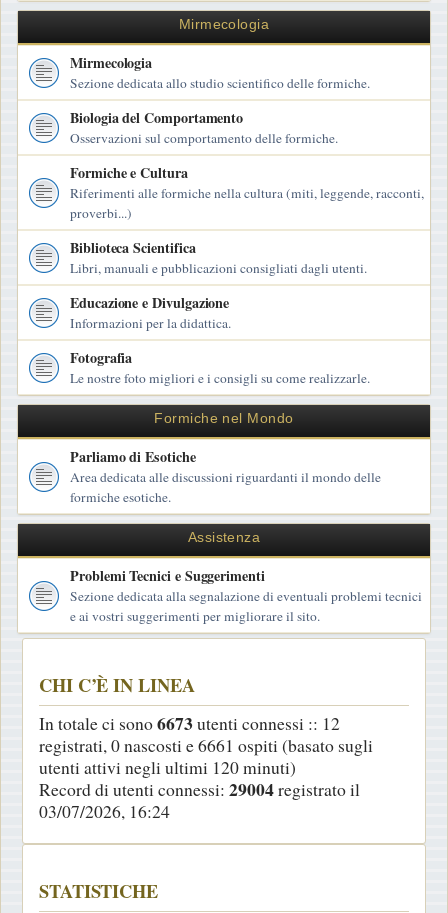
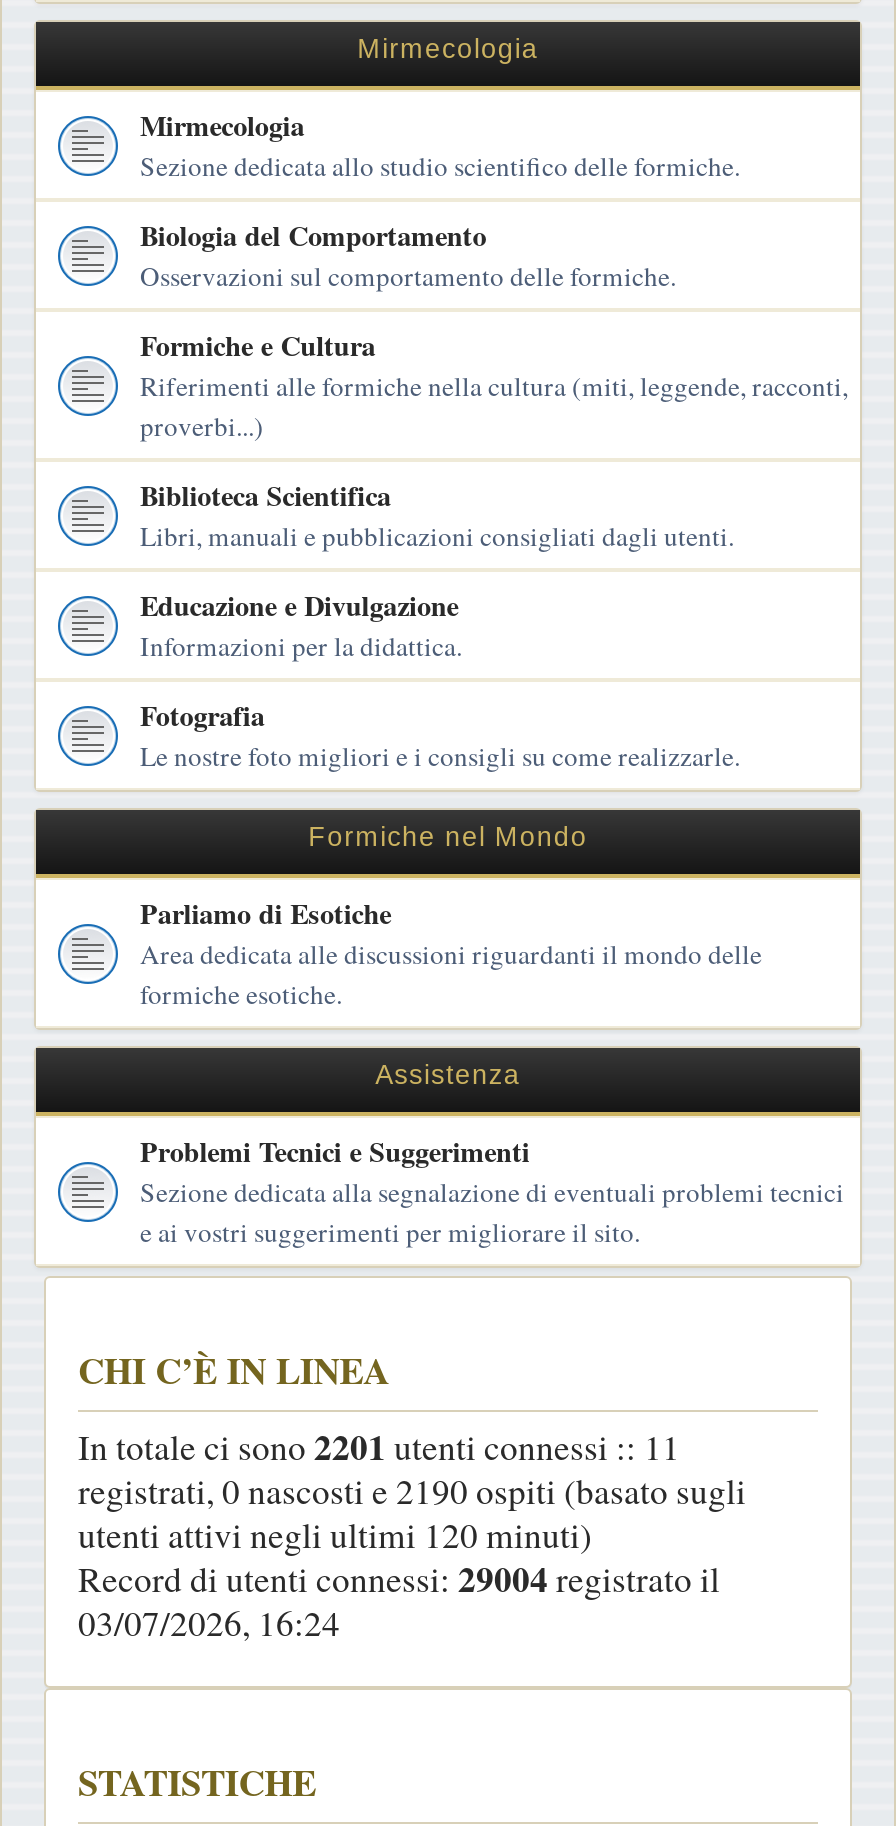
- In totale ci sono 6673 utenti connessi :: 12
+ In totale ci sono 2201 utenti connessi :: 11

- registrati, 0 nascosti e 6661 ospiti (basato sugli
+ registrati, 0 nascosti e 2190 ospiti (basato sugli
